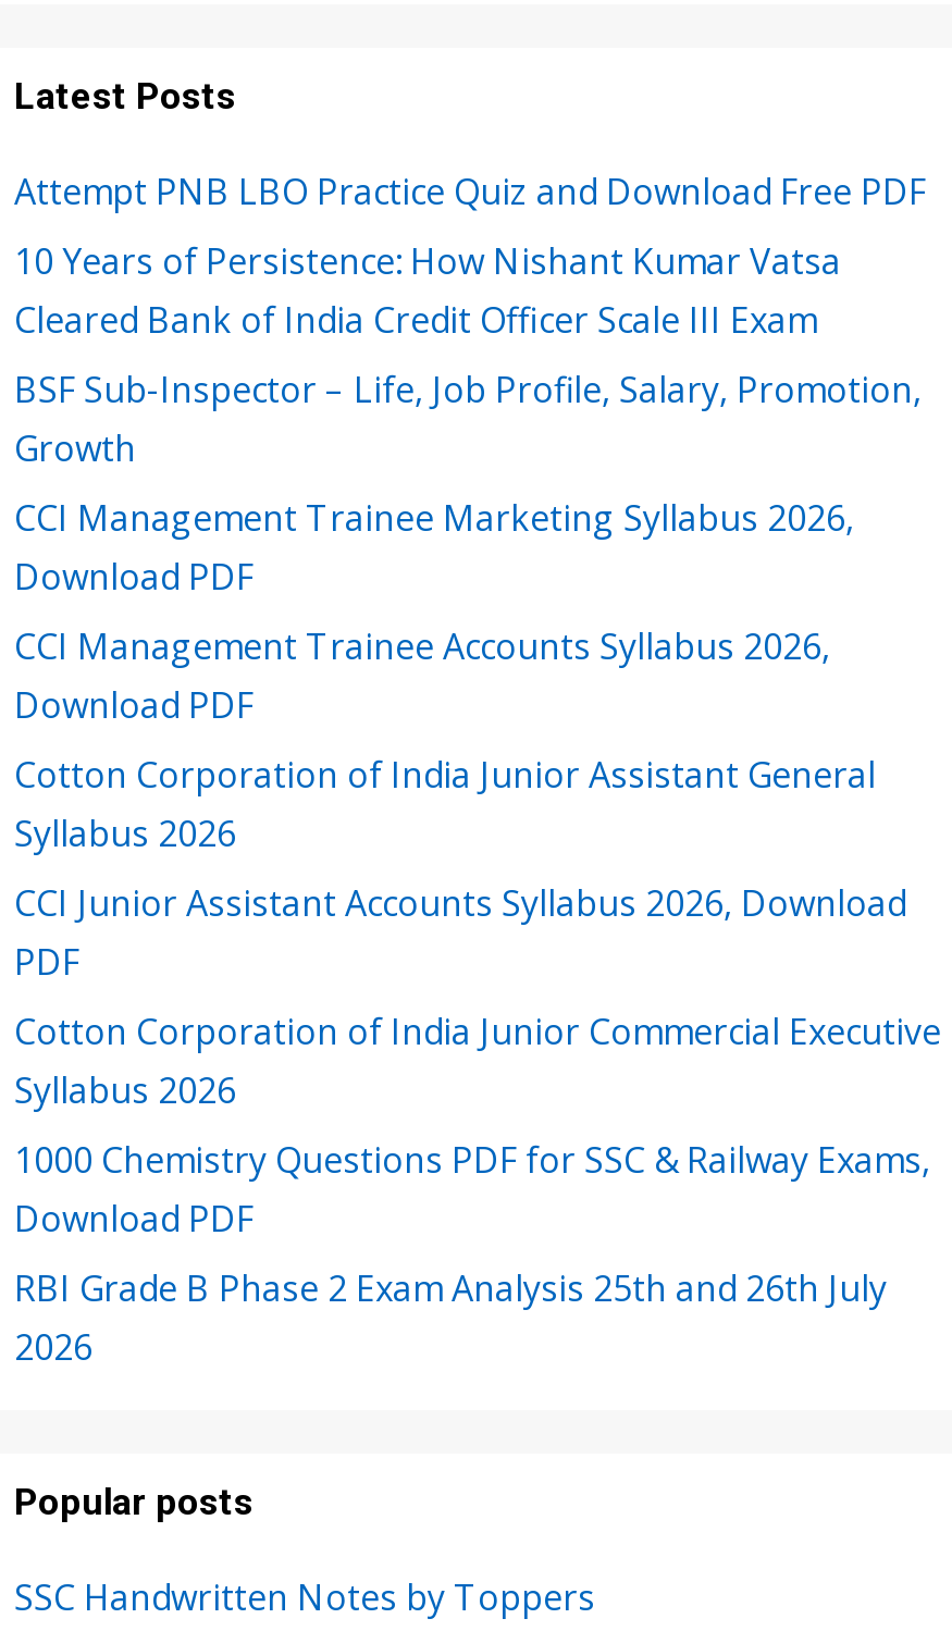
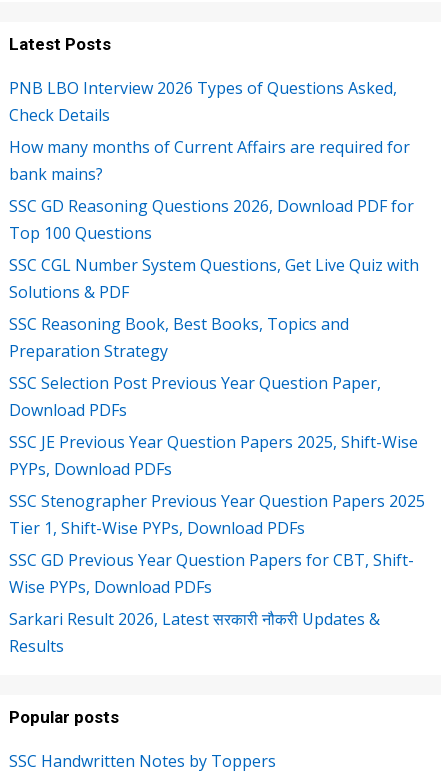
- Attempt PNB LBO Practice Quiz and Download Free PDF
+ PNB LBO Interview 2026 Types of Questions Asked,
+ Check Details

- 10 Years of Persistence: How Nishant Kumar Vatsa
- Cleared Bank of India Credit Officer Scale III Exam
+ How many months of Current Affairs are required for
+ bank mains?

- BSF Sub-Inspector – Life, Job Profile, Salary, Promotion,
- Growth
+ SSC GD Reasoning Questions 2026, Download PDF for
+ Top 100 Questions

- CCI Management Trainee Marketing Syllabus 2026,
- Download PDF
+ SSC CGL Number System Questions, Get Live Quiz with
+ Solutions & PDF

- CCI Management Trainee Accounts Syllabus 2026,
- Download PDF
+ SSC Reasoning Book, Best Books, Topics and
+ Preparation Strategy

- Cotton Corporation of India Junior Assistant General
- Syllabus 2026
+ SSC Selection Post Previous Year Question Paper,
+ Download PDFs

- CCI Junior Assistant Accounts Syllabus 2026, Download
- PDF
+ SSC JE Previous Year Question Papers 2025, Shift-Wise
+ PYPs, Download PDFs

- Cotton Corporation of India Junior Commercial Executive
- Syllabus 2026
+ SSC Stenographer Previous Year Question Papers 2025
+ Tier 1, Shift-Wise PYPs, Download PDFs

- 1000 Chemistry Questions PDF for SSC & Railway Exams,
- Download PDF
+ SSC GD Previous Year Question Papers for CBT, Shift-
+ Wise PYPs, Download PDFs

- RBI Grade B Phase 2 Exam Analysis 25th and 26th July
- 2026
+ Sarkari Result 2026, Latest सरकारी नौकरी Updates &
+ Results
